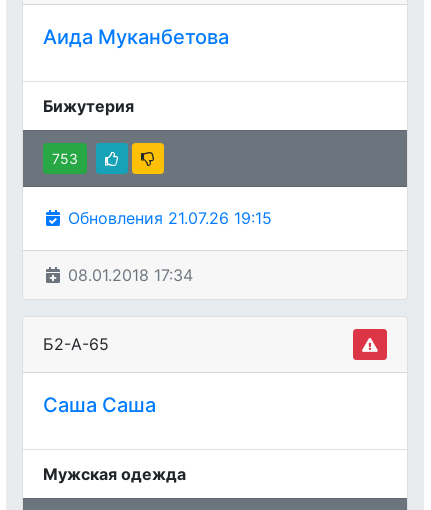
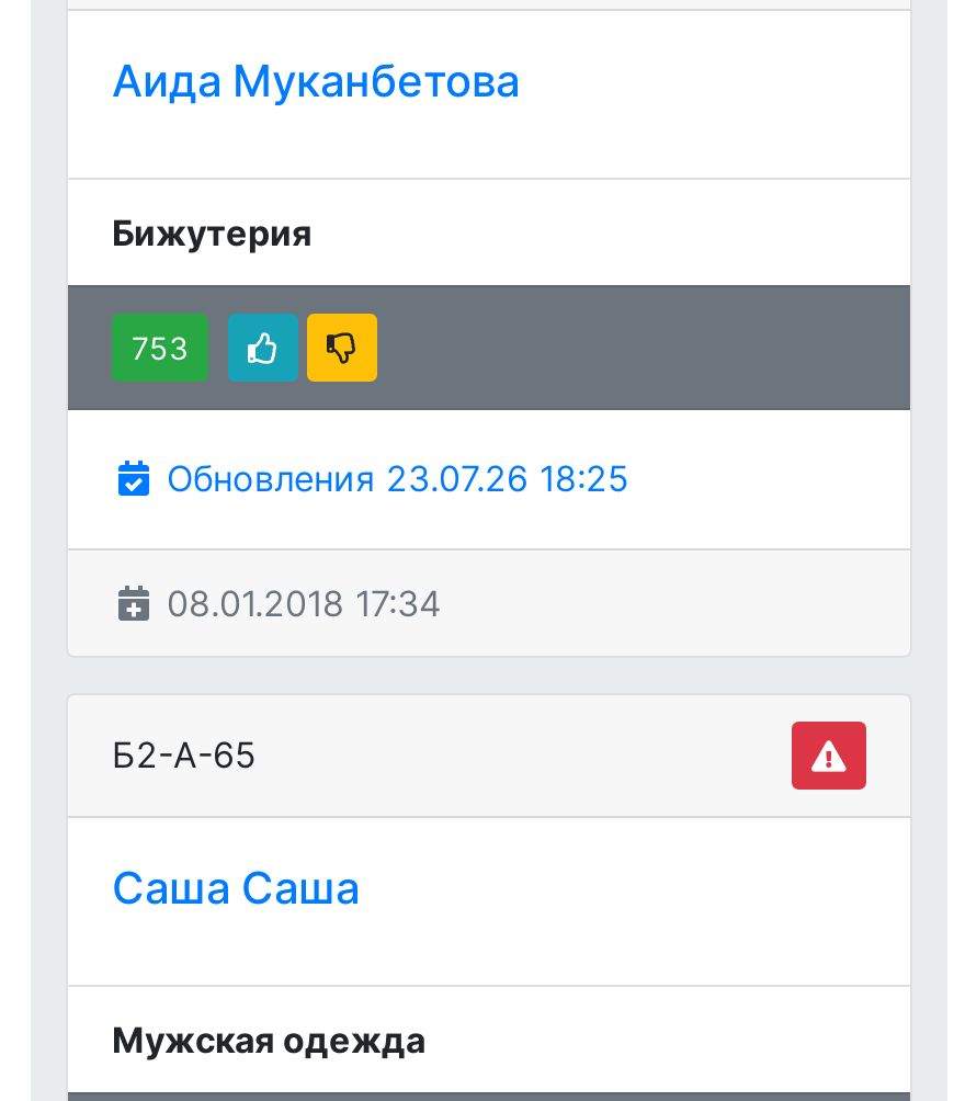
- Обновления 21.07.26 19:15
+ Обновления 23.07.26 18:25
